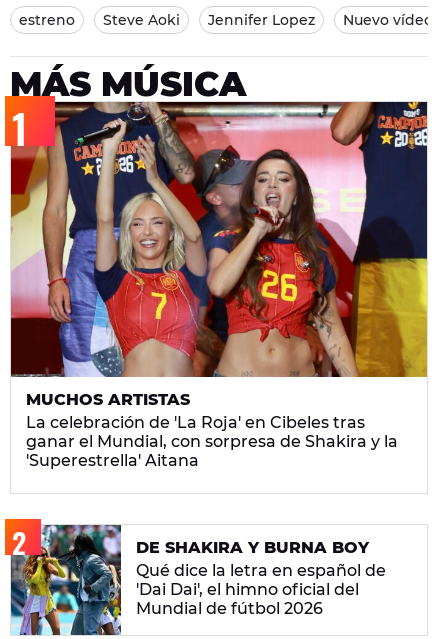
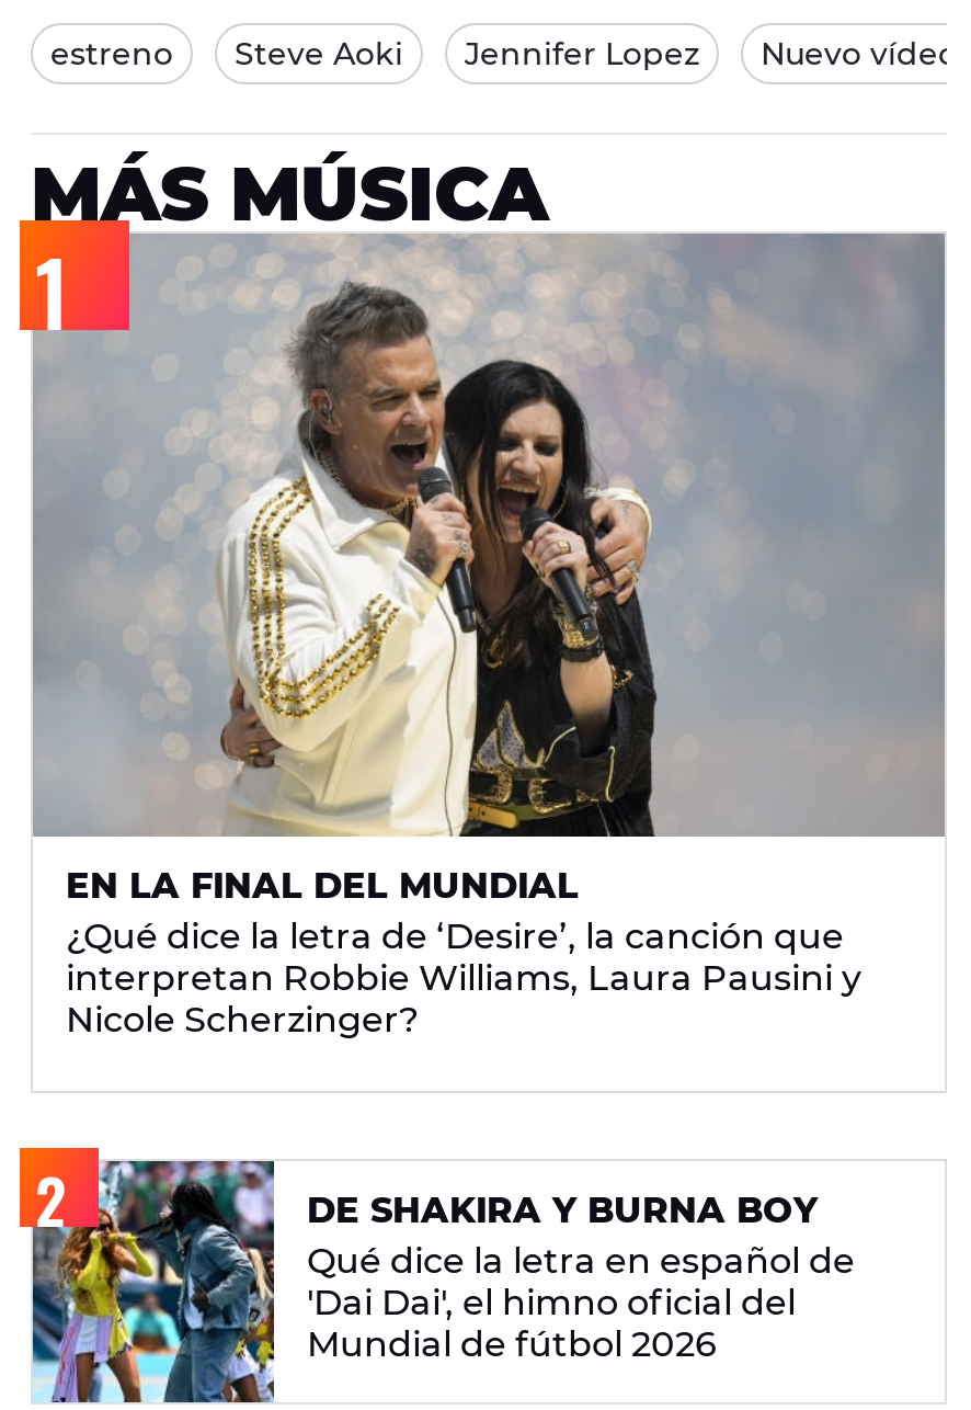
- [image]
- MUCHOS ARTISTAS
- La celebración de 'La Roja' en Cibeles tras
- ganar el Mundial, con sorpresa de Shakira y la
- 'Superestrella' Aitana
+ [image]
+ EN LA FINAL DEL MUNDIAL
+ ¿Qué dice la letra de ‘Desire’, la canción que
+ interpretan Robbie Williams, Laura Pausini y
+ Nicole Scherzinger?
